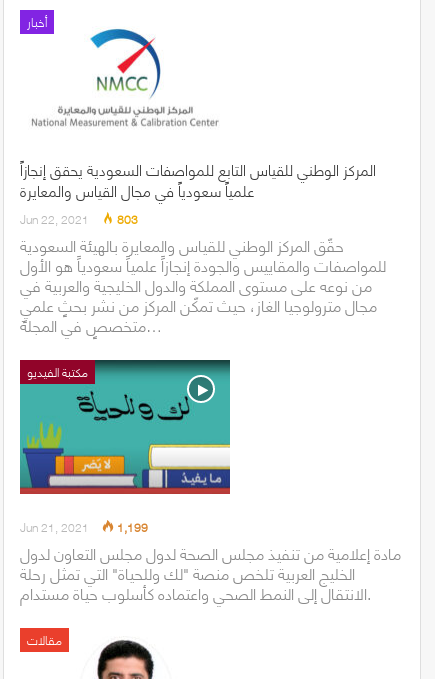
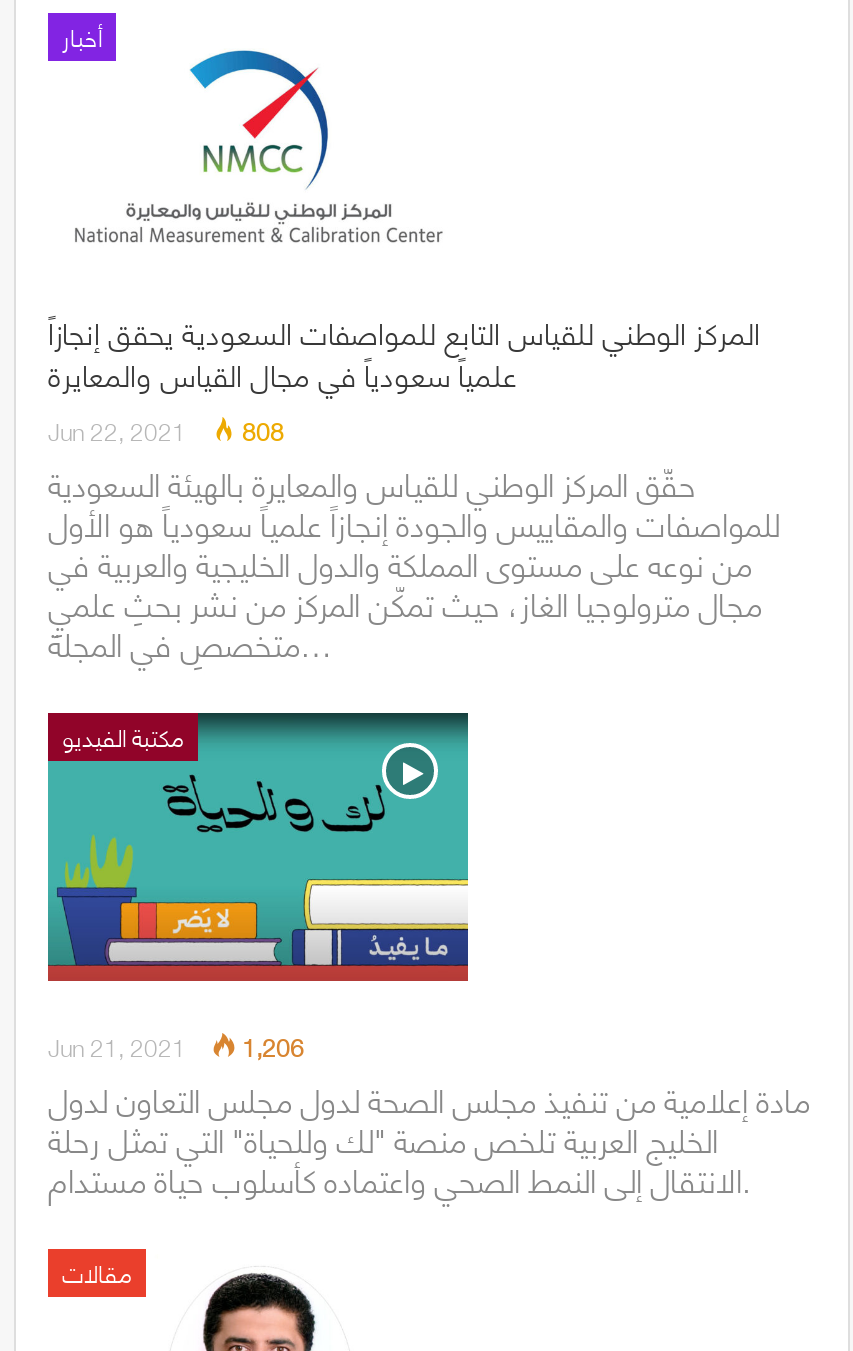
- Jun 22, 2021 803
+ Jun 22, 2021 808

- Jun 21, 2021 1,199
+ Jun 21, 2021 1,206
